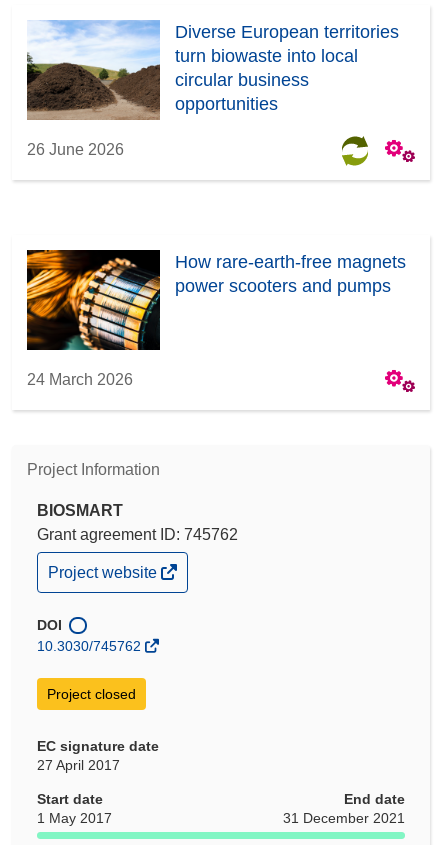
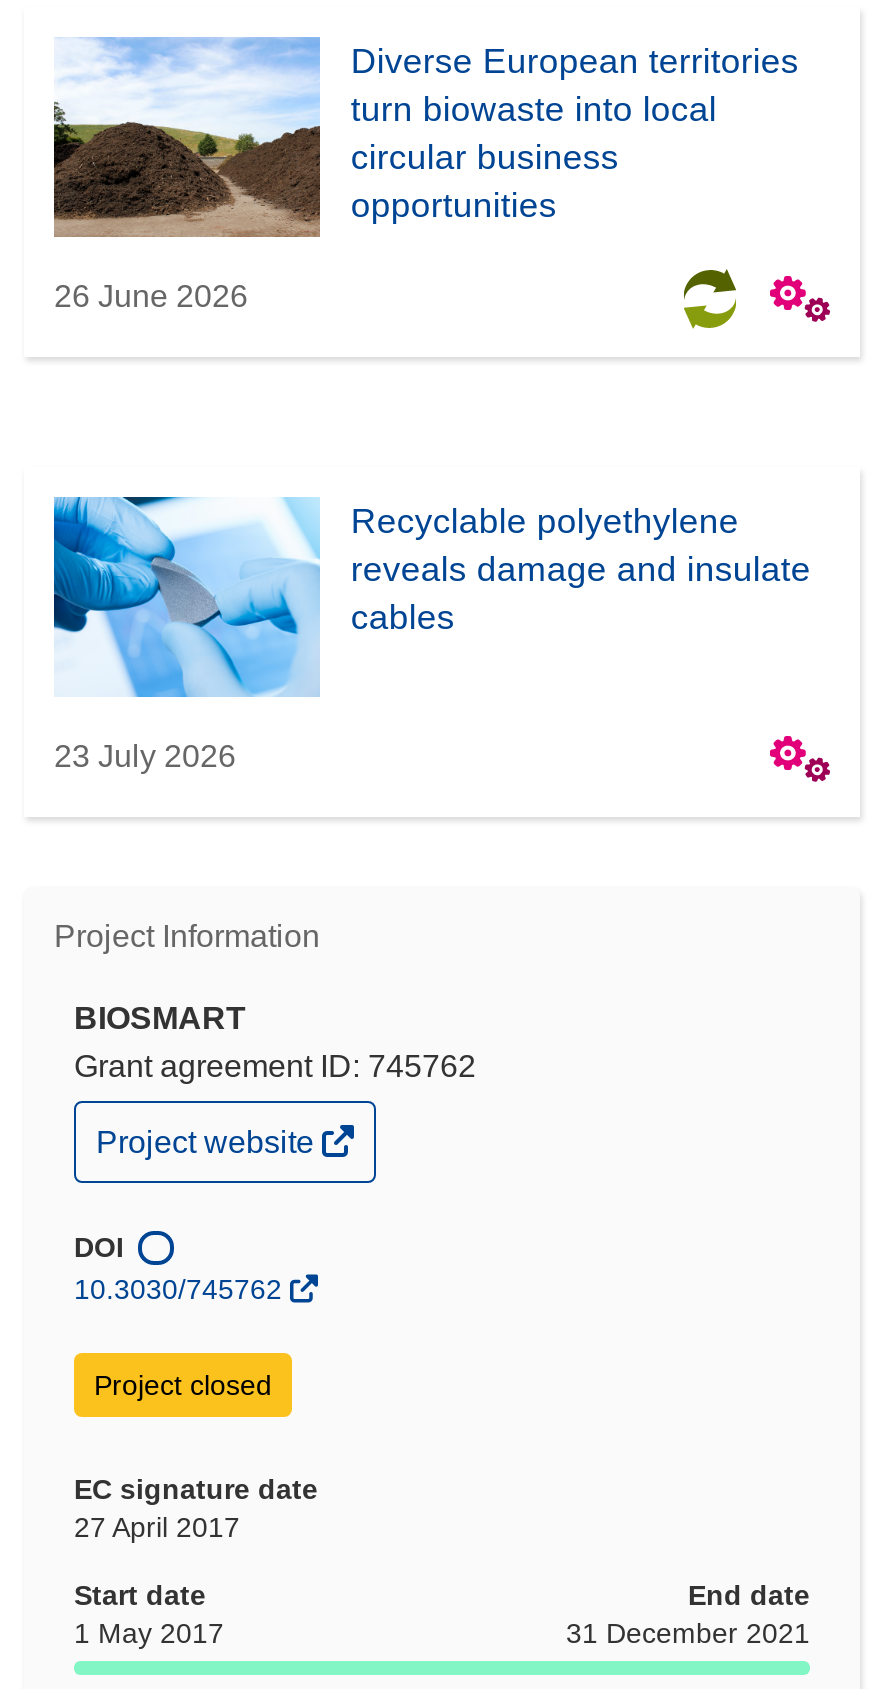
- [image]
- How rare-earth-free magnets
- power scooters and pumps
+ [image]
+ Recyclable polyethylene
+ reveals damage and insulate
+ cables

- 24 March 2026
+ 23 July 2026
